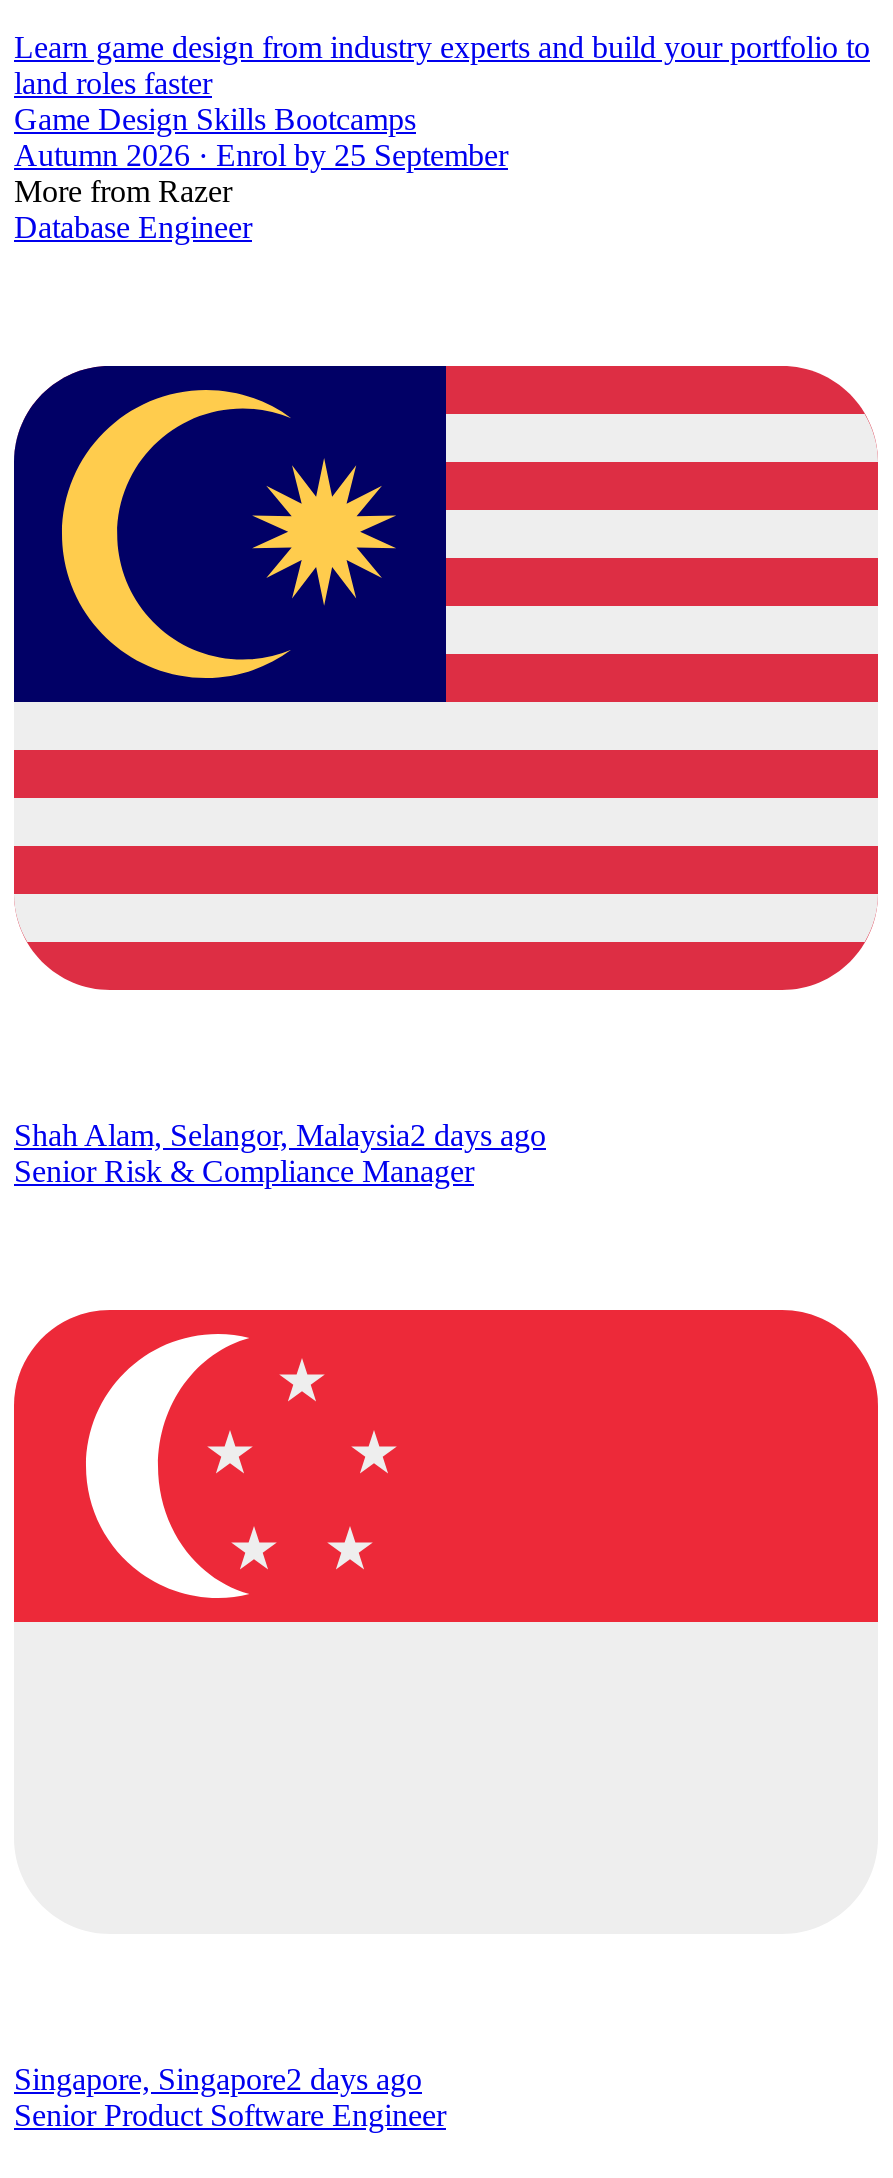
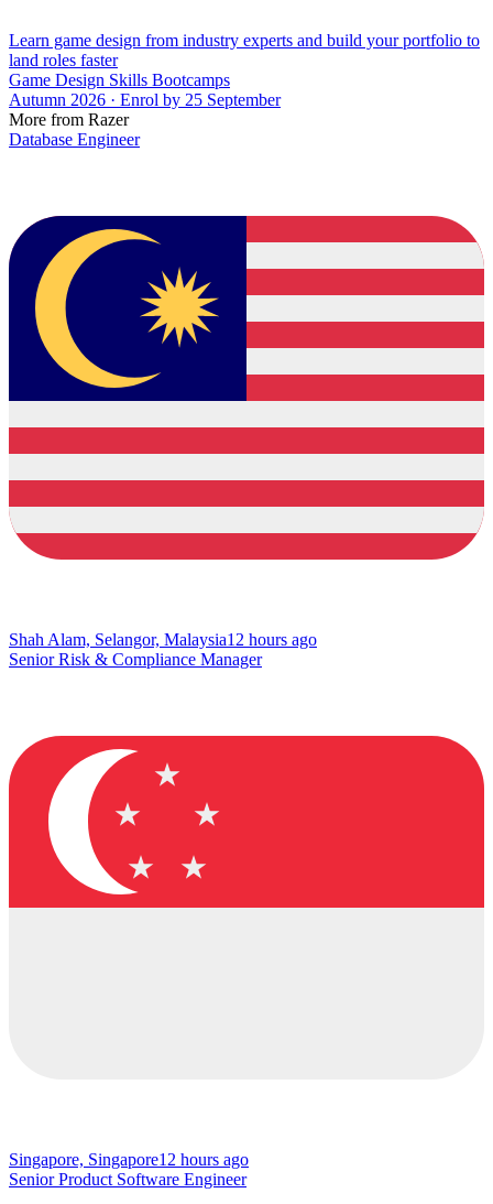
- Shah Alam, Selangor, Malaysia2 days ago
+ Shah Alam, Selangor, Malaysia12 hours ago

- Singapore, Singapore2 days ago
+ Singapore, Singapore12 hours ago
